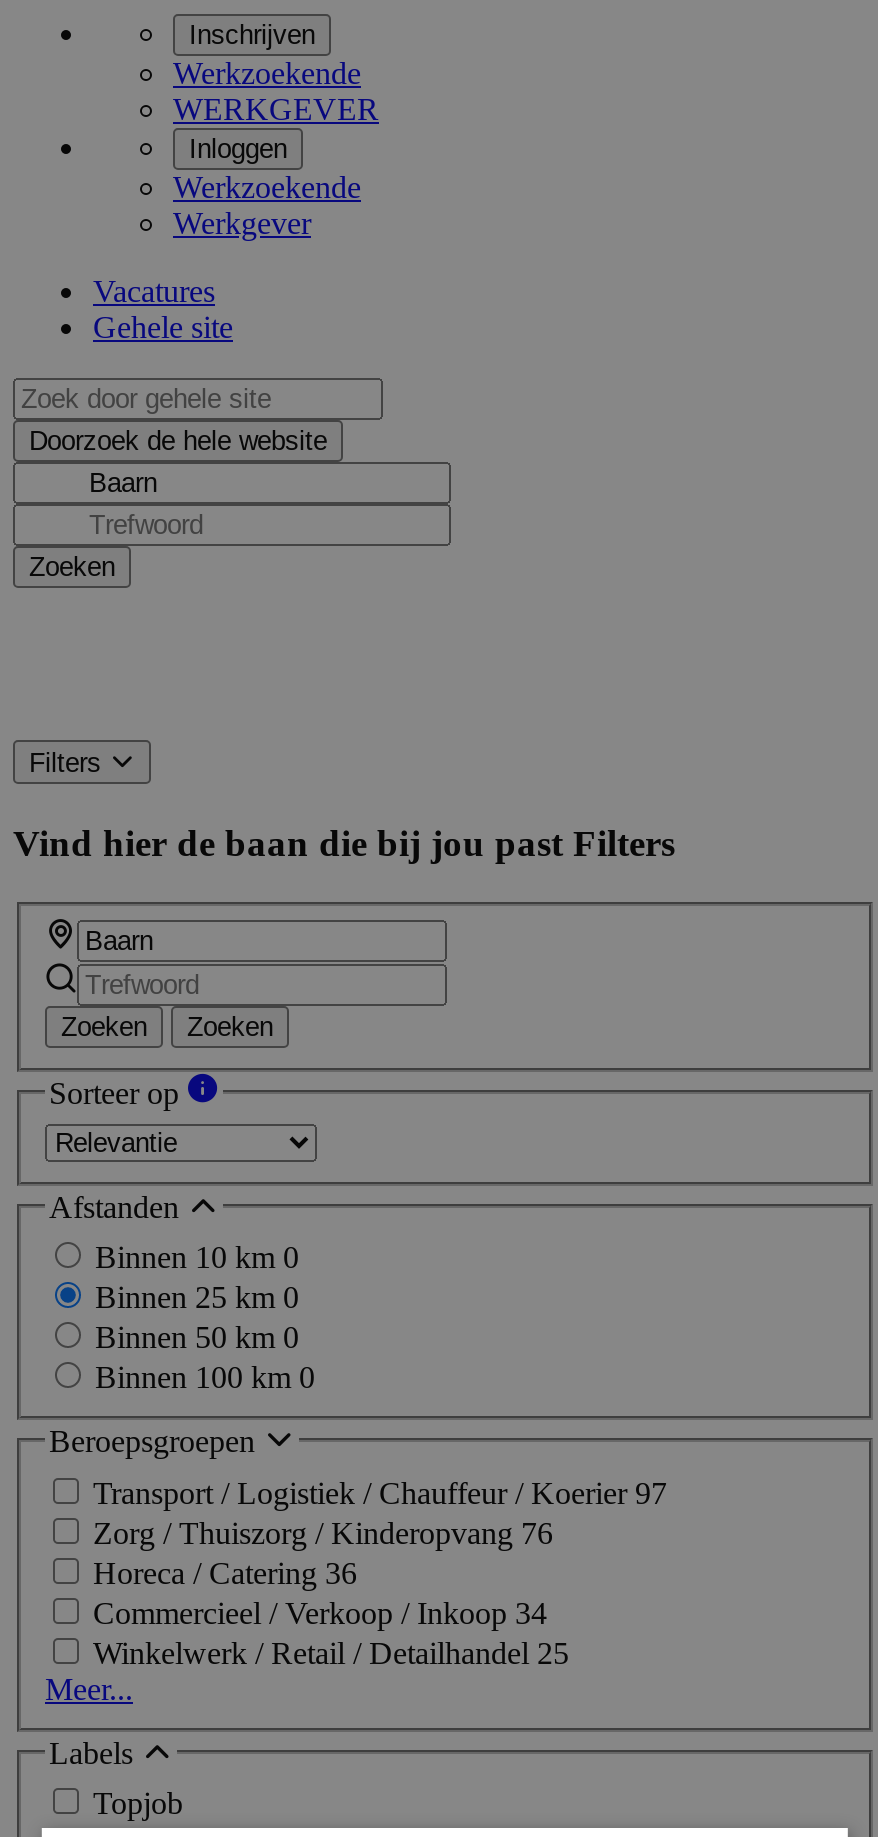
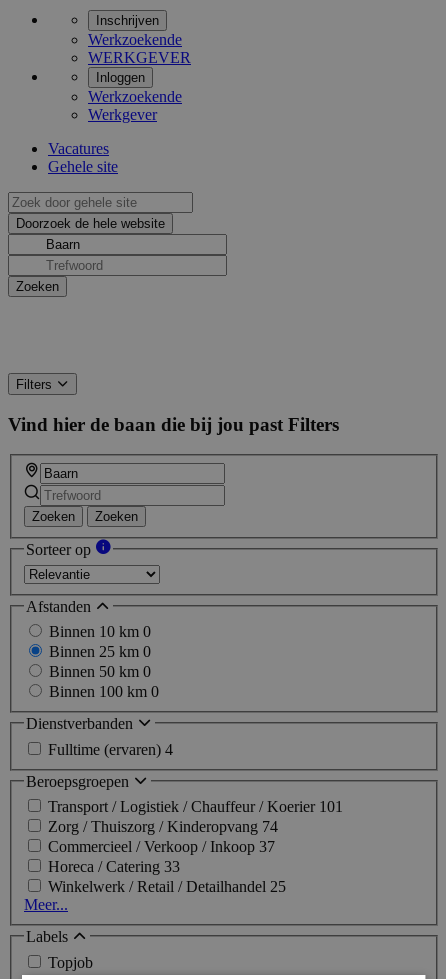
+ Dienstverbanden
+ Fulltime (ervaren) 4

- Transport / Logistiek / Chauffeur / Koerier 97
- Zorg / Thuiszorg / Kinderopvang 76
- Horeca / Catering 36
- Commercieel / Verkoop / Inkoop 34
+ Transport / Logistiek / Chauffeur / Koerier 101
+ Zorg / Thuiszorg / Kinderopvang 74
+ Commercieel / Verkoop / Inkoop 37
+ Horeca / Catering 33
